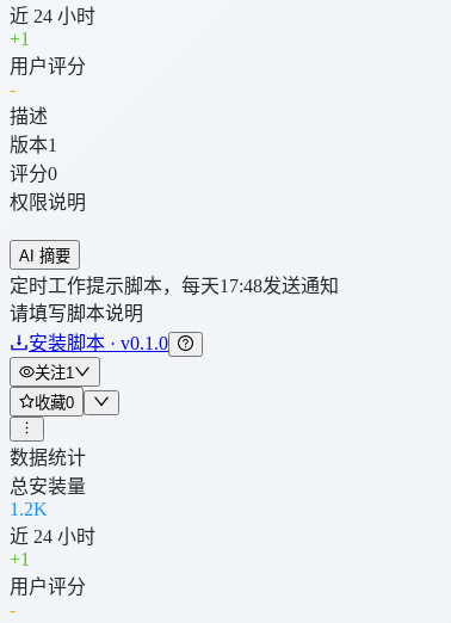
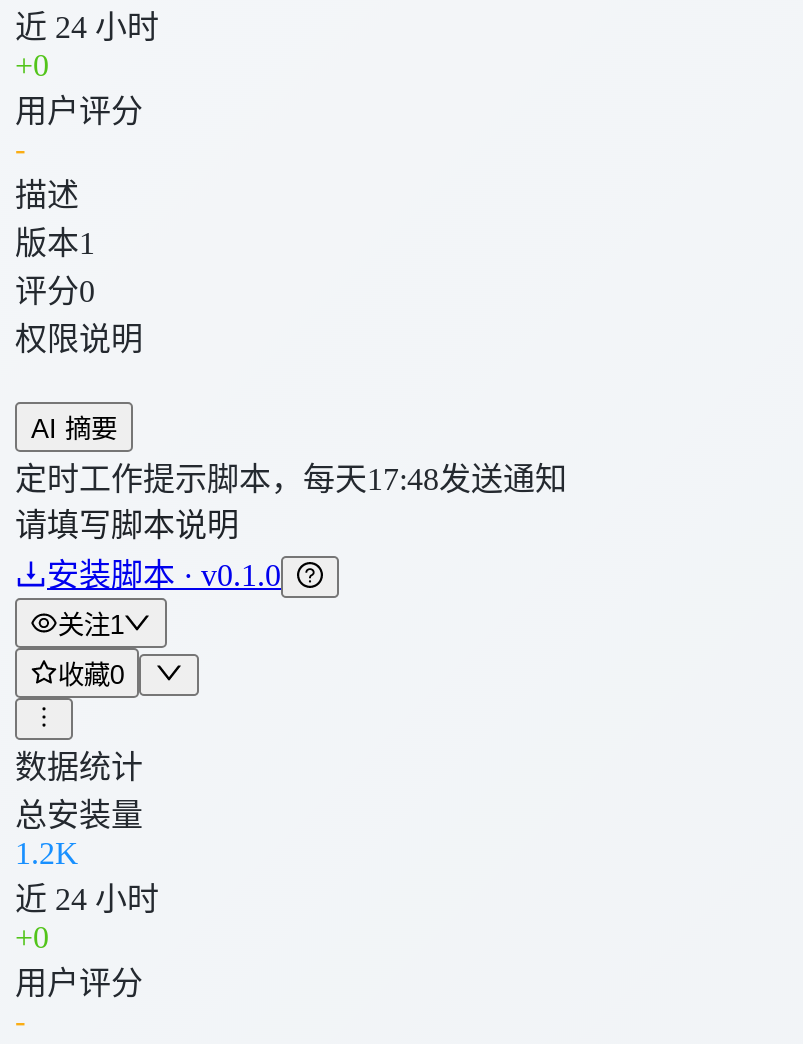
- +1
+ +0

- +1
+ +0
